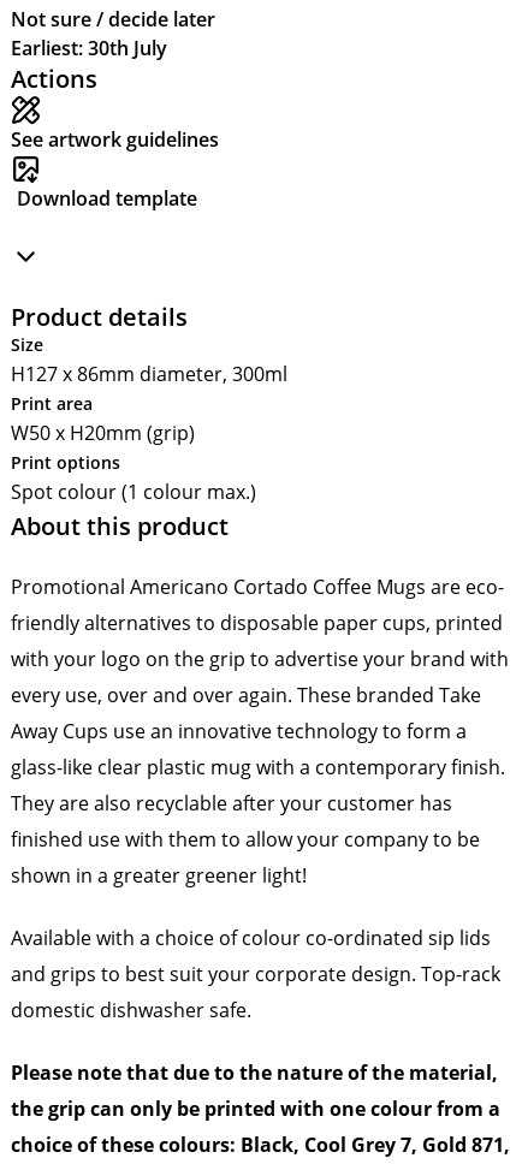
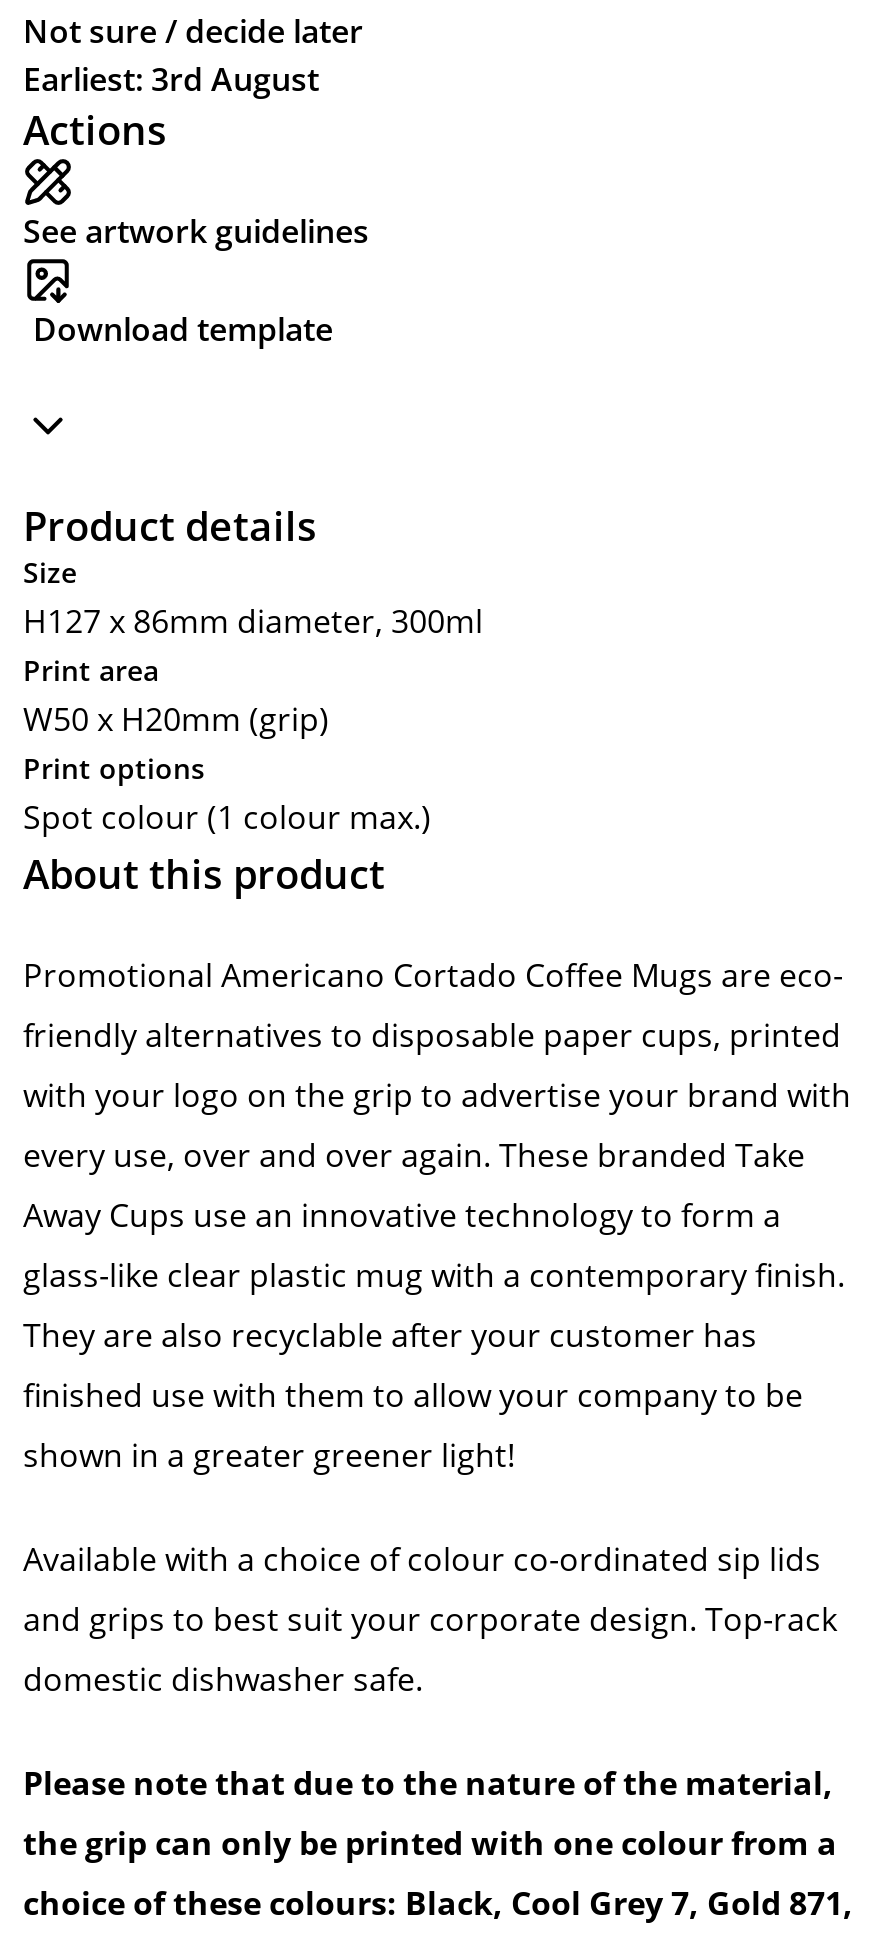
- Earliest: 30th July
+ Earliest: 3rd August
